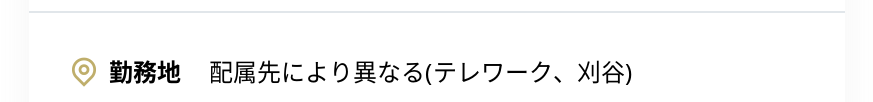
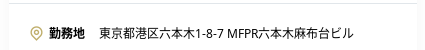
- 配属先により異なる(テレワーク、刈谷)
+ 東京都港区六本木1-8-7 MFPR六本木麻布台ビル
